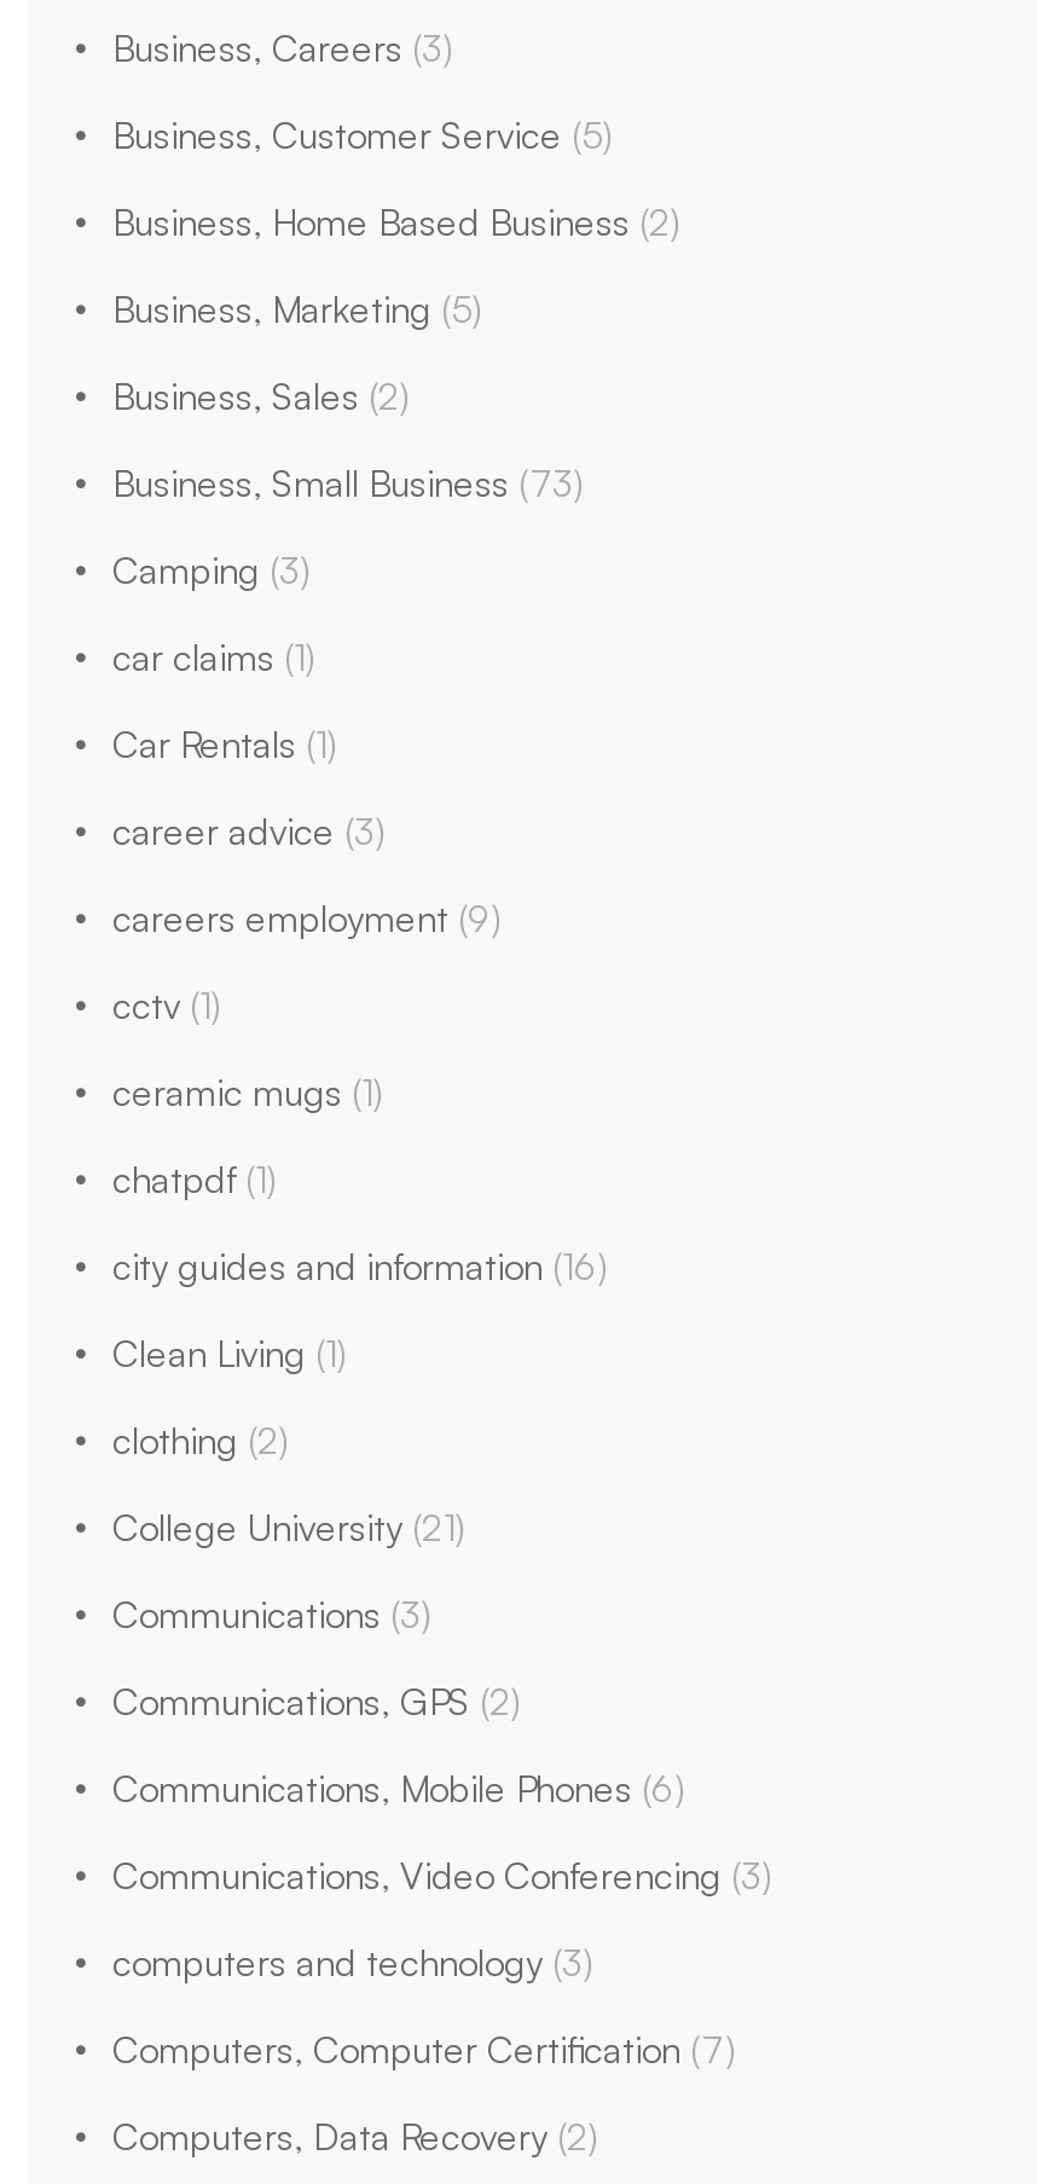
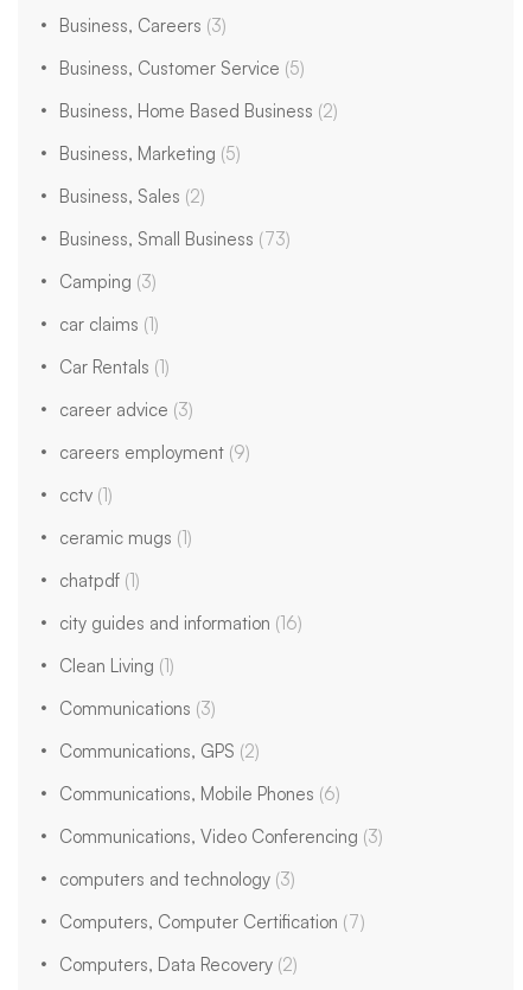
- clothing (2)
- College University (21)
